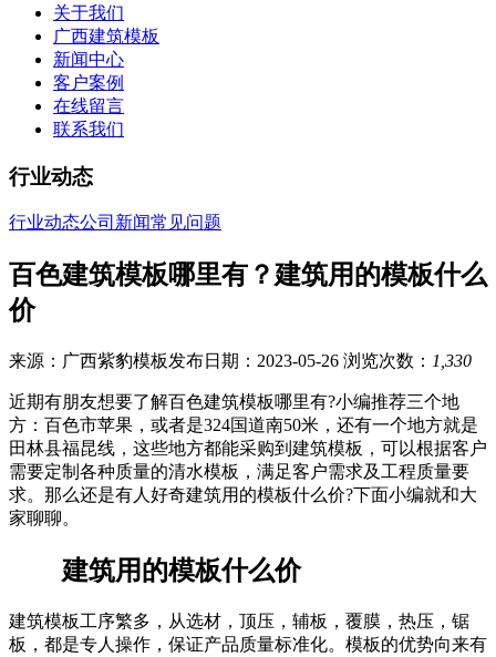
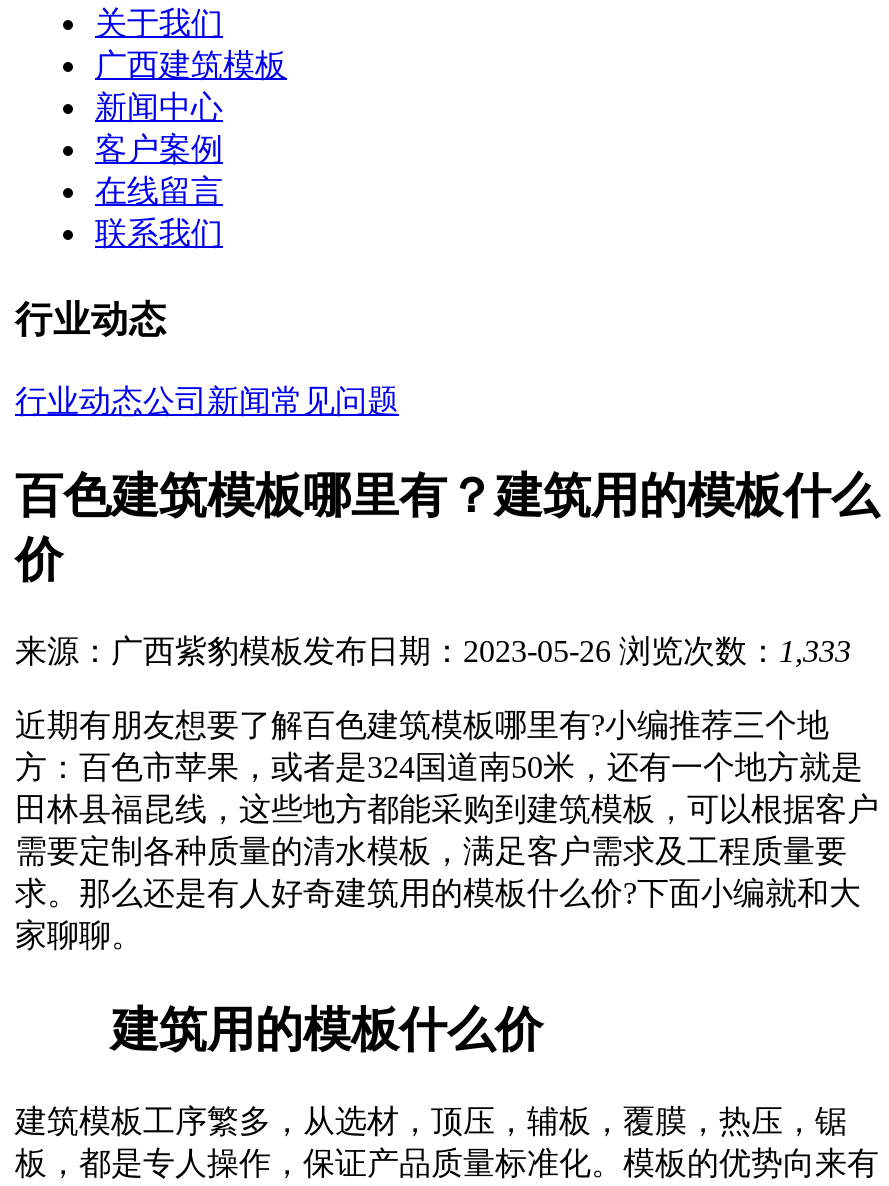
- 来源：广西紫豹模板发布日期：2023-05-26浏览次数：1,330
+ 来源：广西紫豹模板发布日期：2023-05-26浏览次数：1,333
